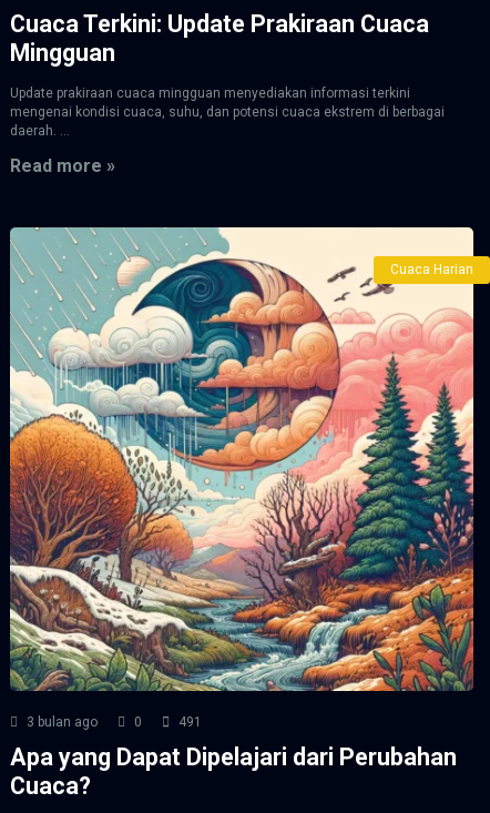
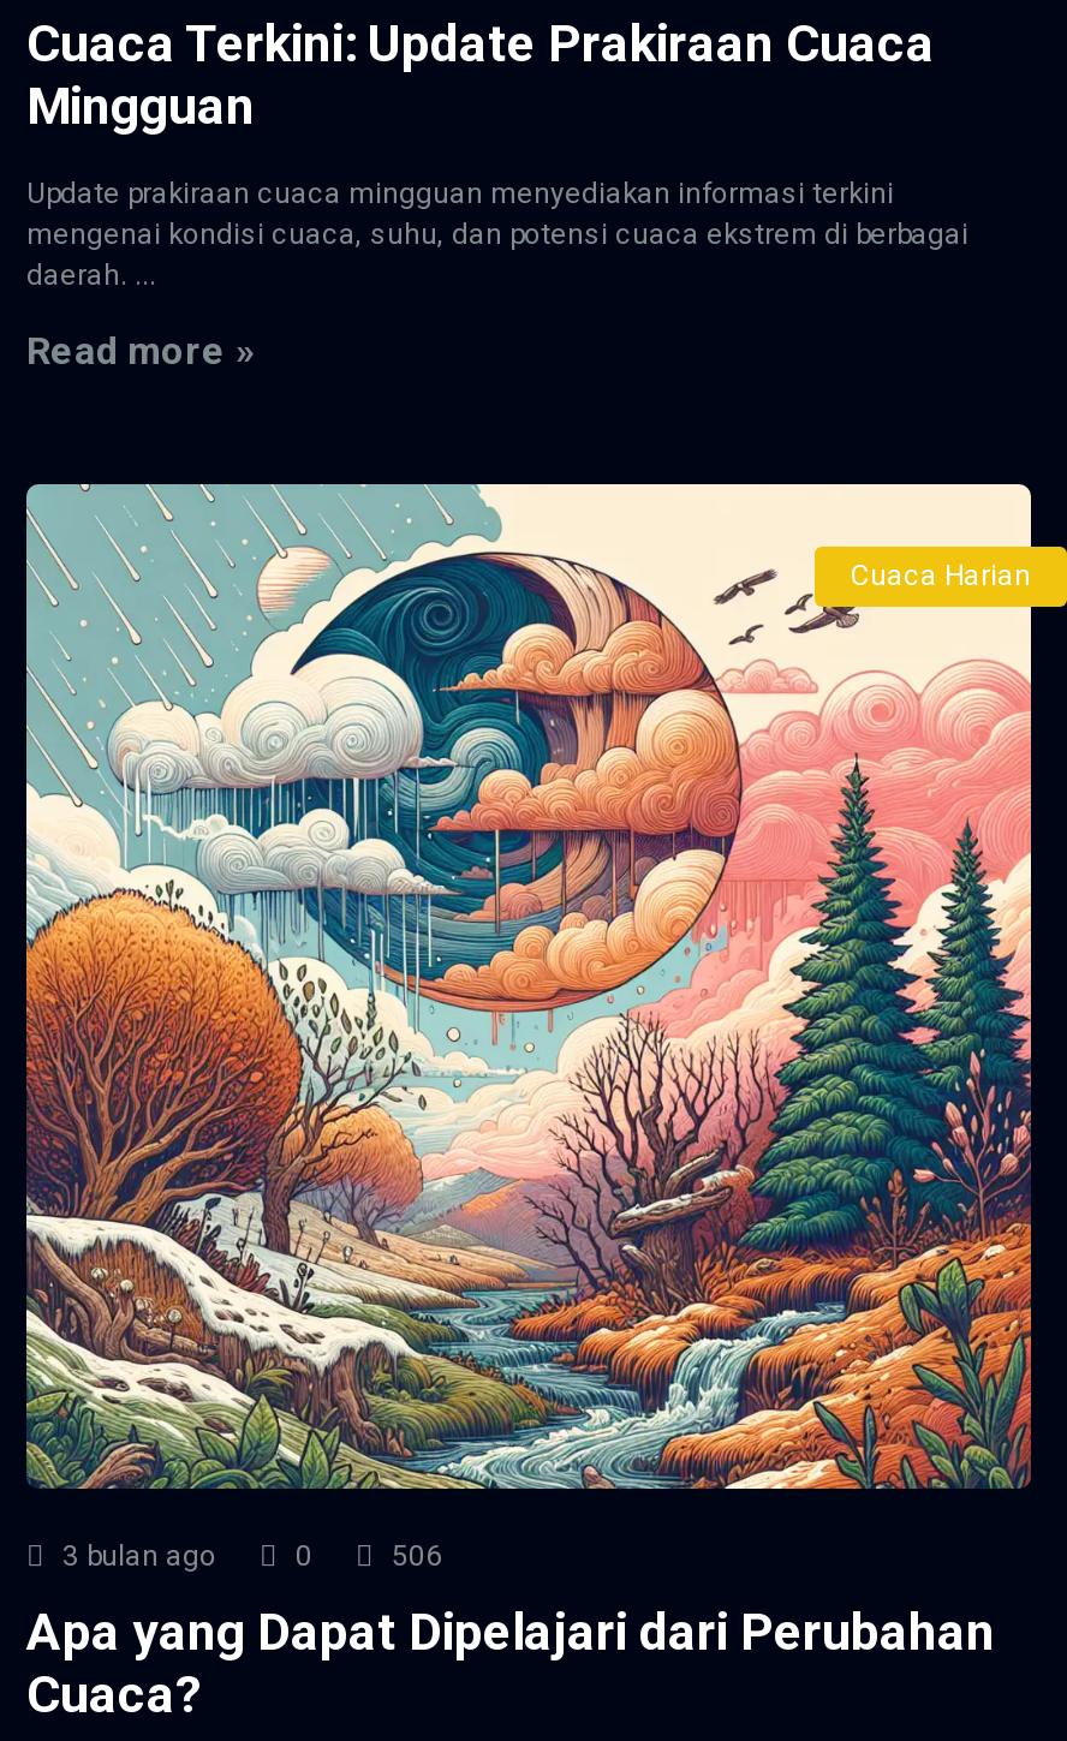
- 491
+ 506
